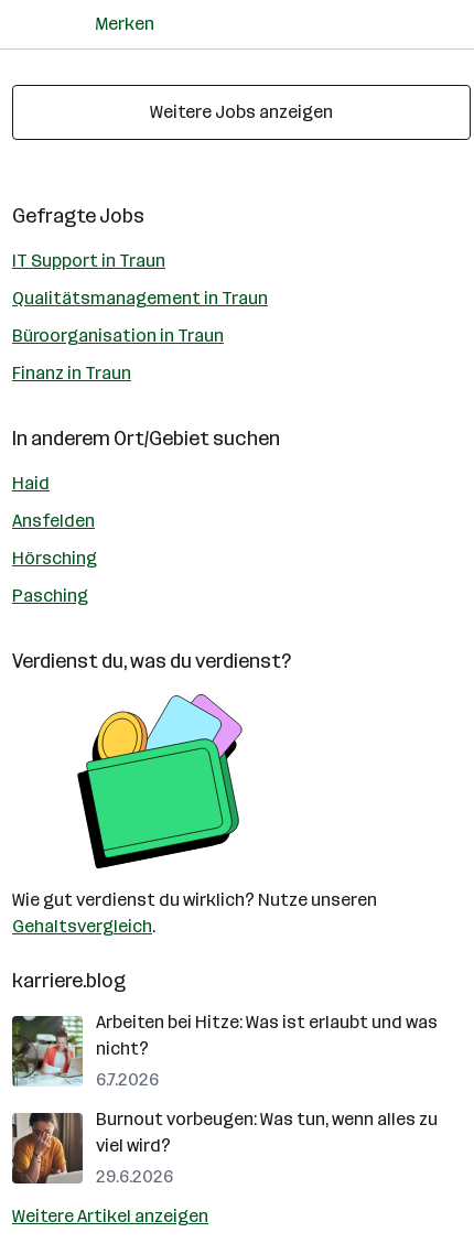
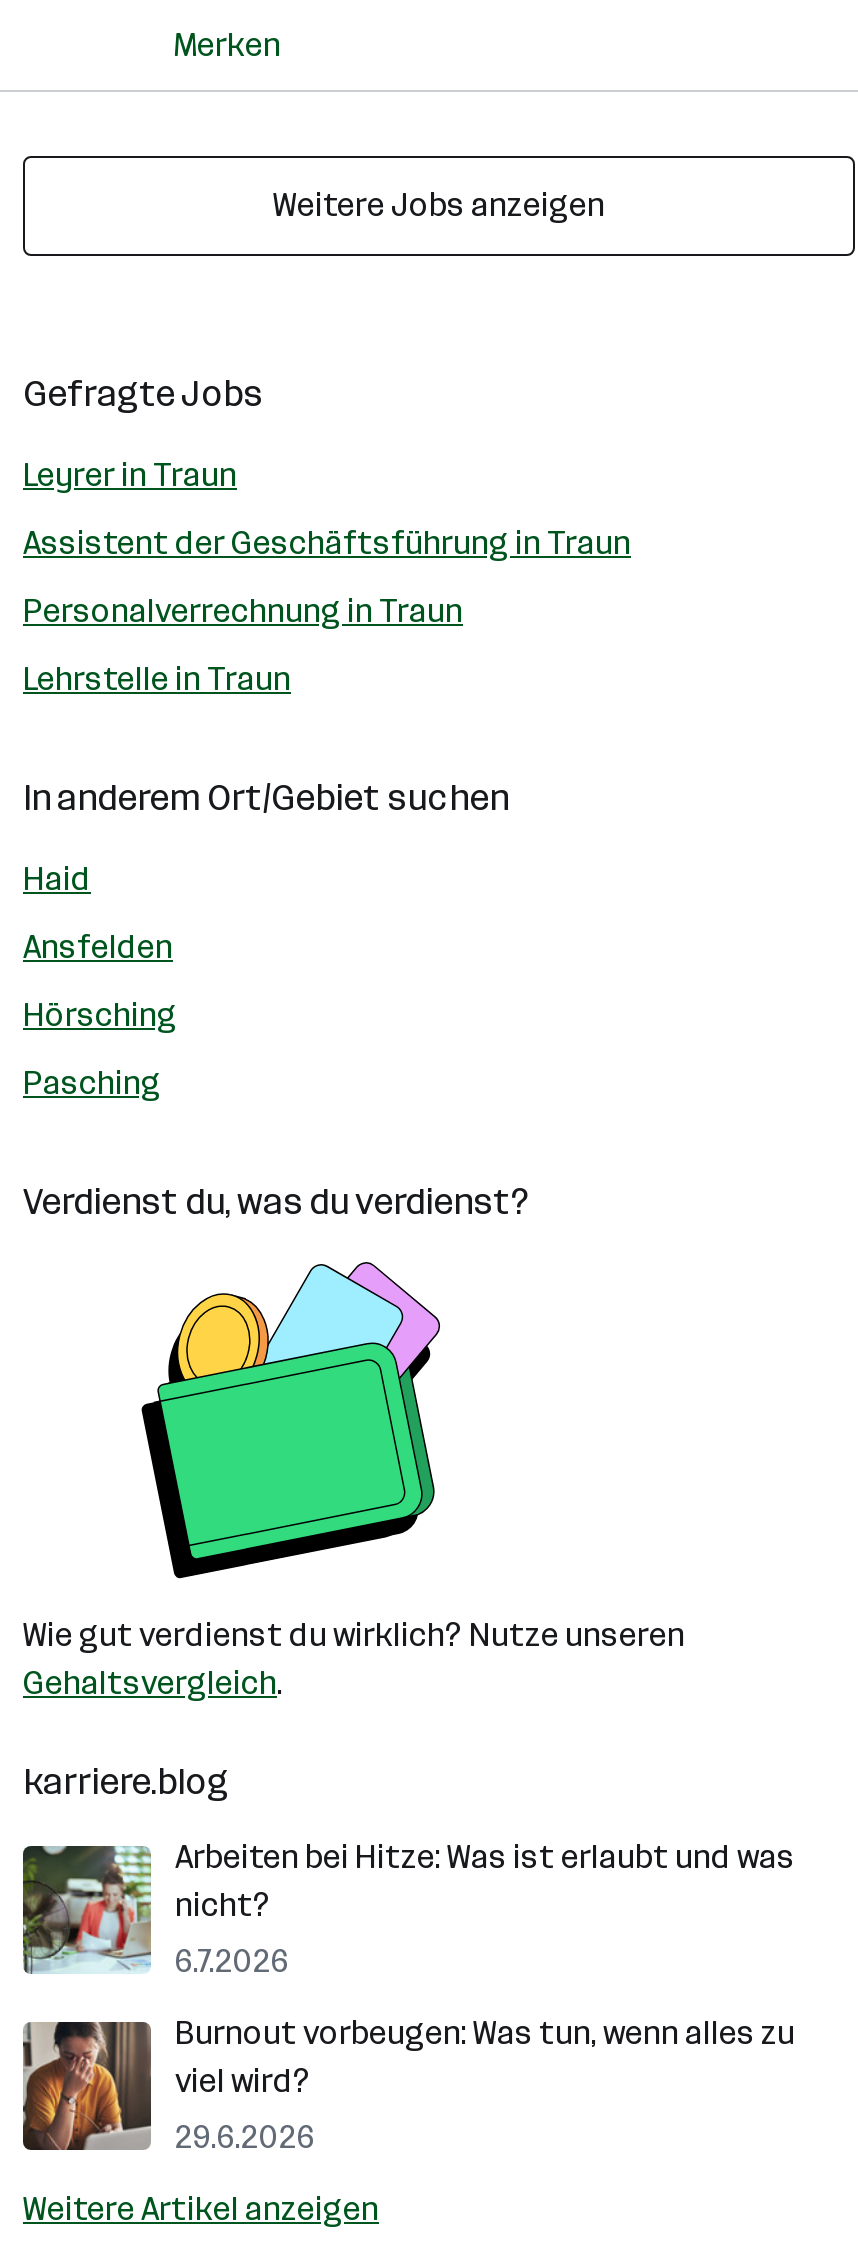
- IT Support in Traun
+ Leyrer in Traun

- Qualitätsmanagement in Traun
+ Assistent der Geschäftsführung in Traun

- Büroorganisation in Traun
+ Personalverrechnung in Traun

- Finanz in Traun
+ Lehrstelle in Traun
